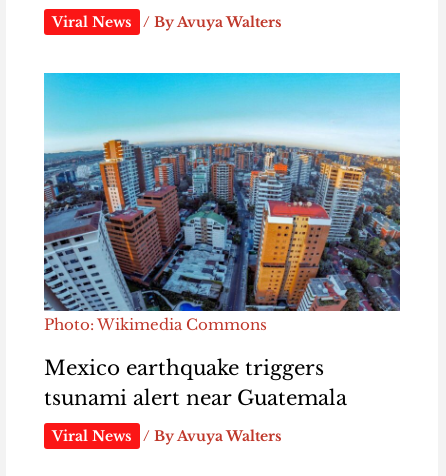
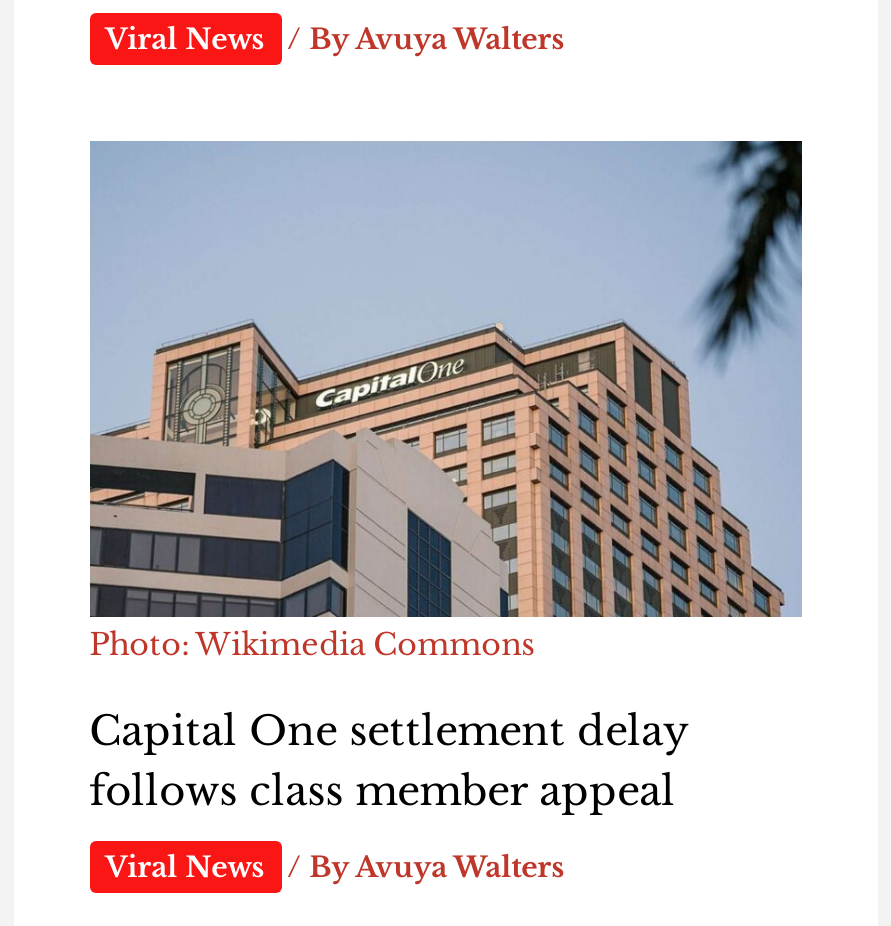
- [image]
+ [image]

- Mexico earthquake triggers
- tsunami alert near Guatemala
+ Capital One settlement delay
+ follows class member appeal
